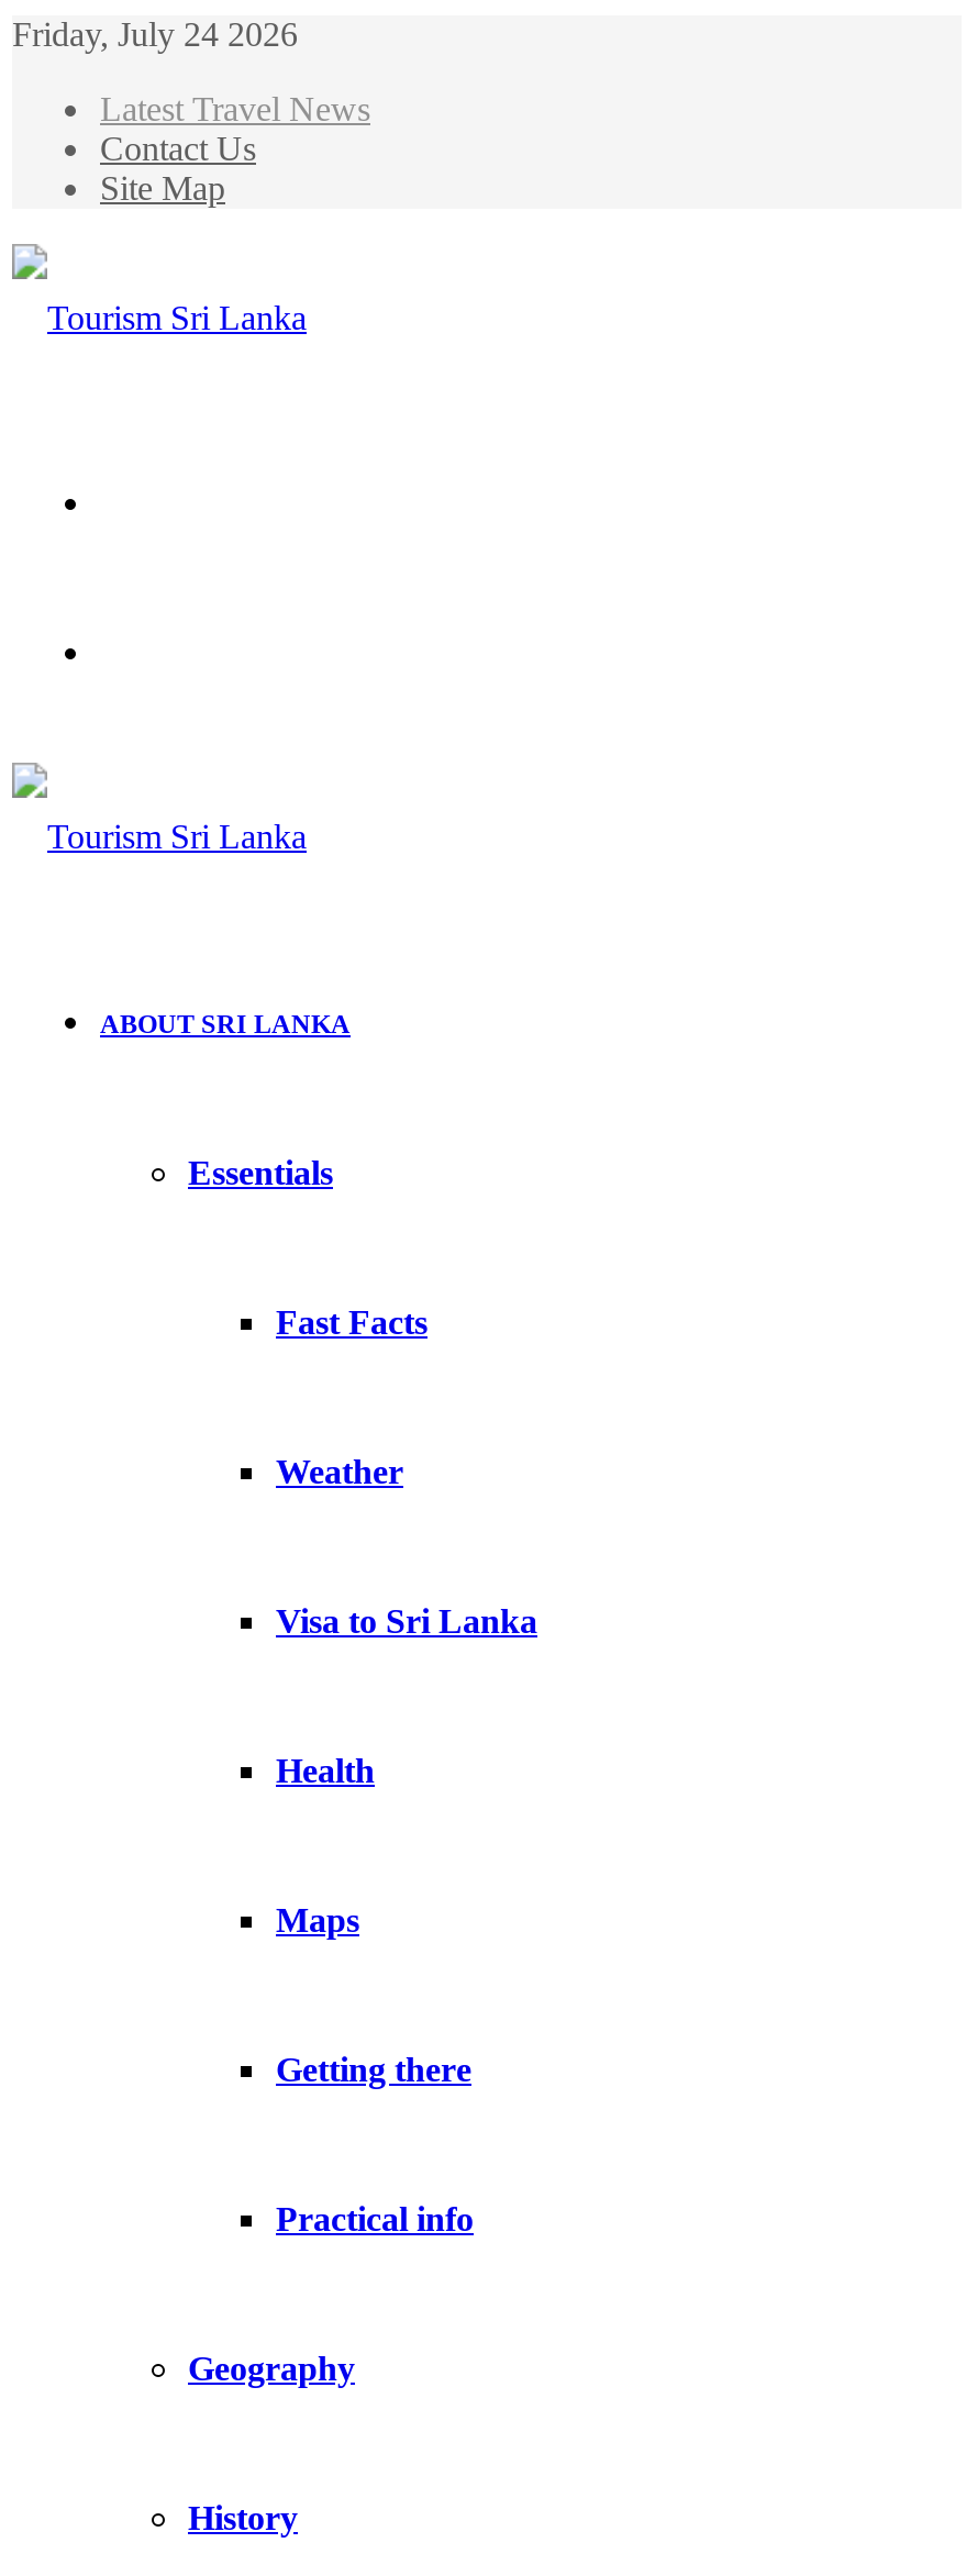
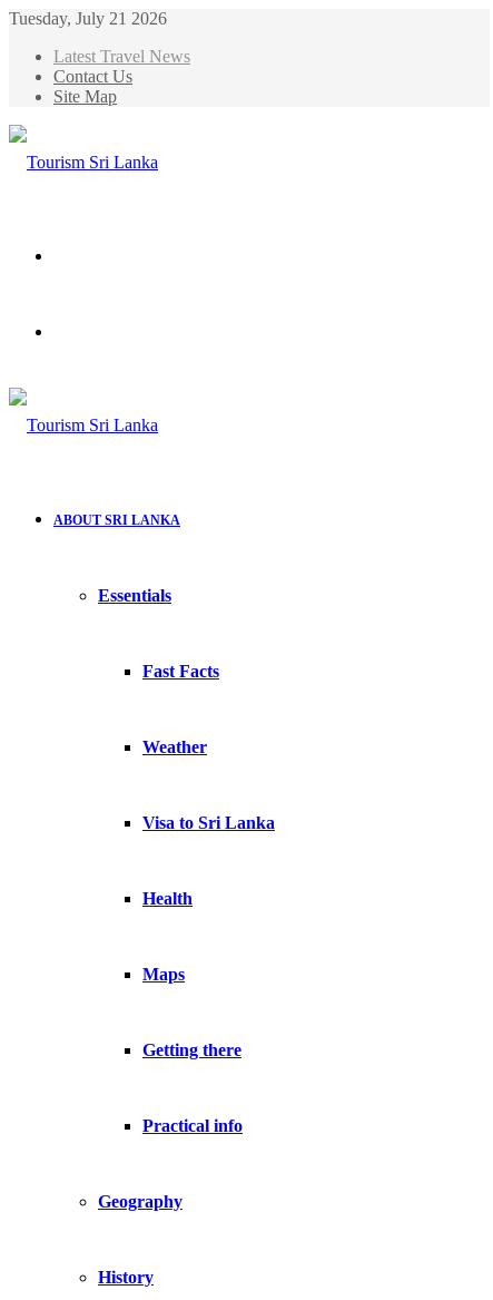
- Friday, July 24 2026
+ Tuesday, July 21 2026
